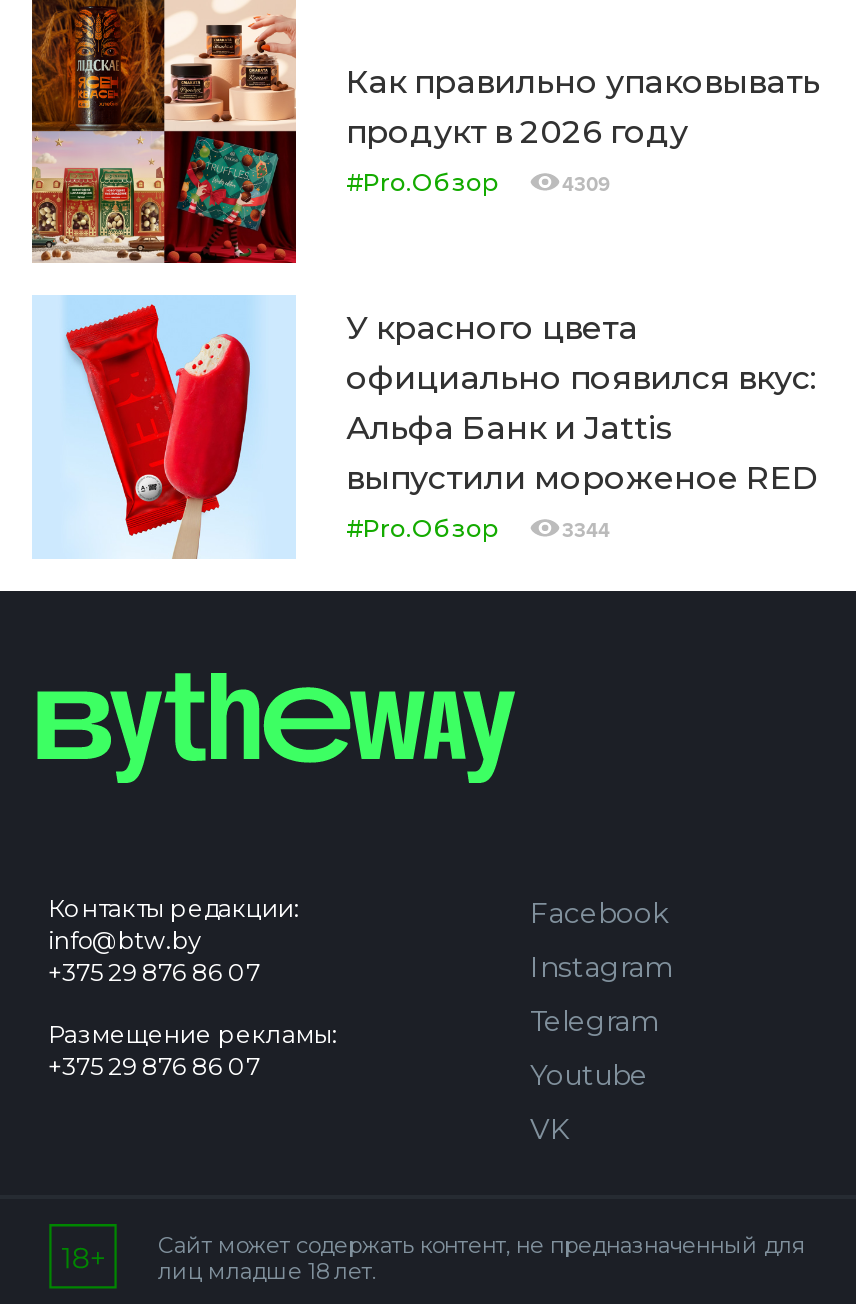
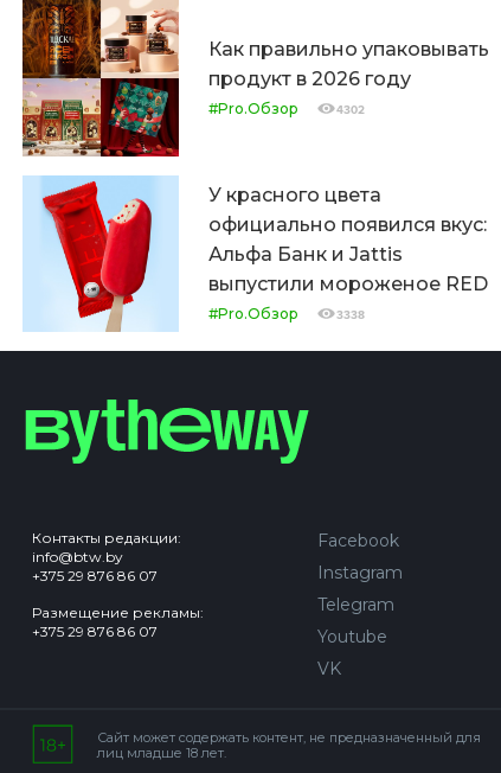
- 4309
+ 4302

- 3344
+ 3338
